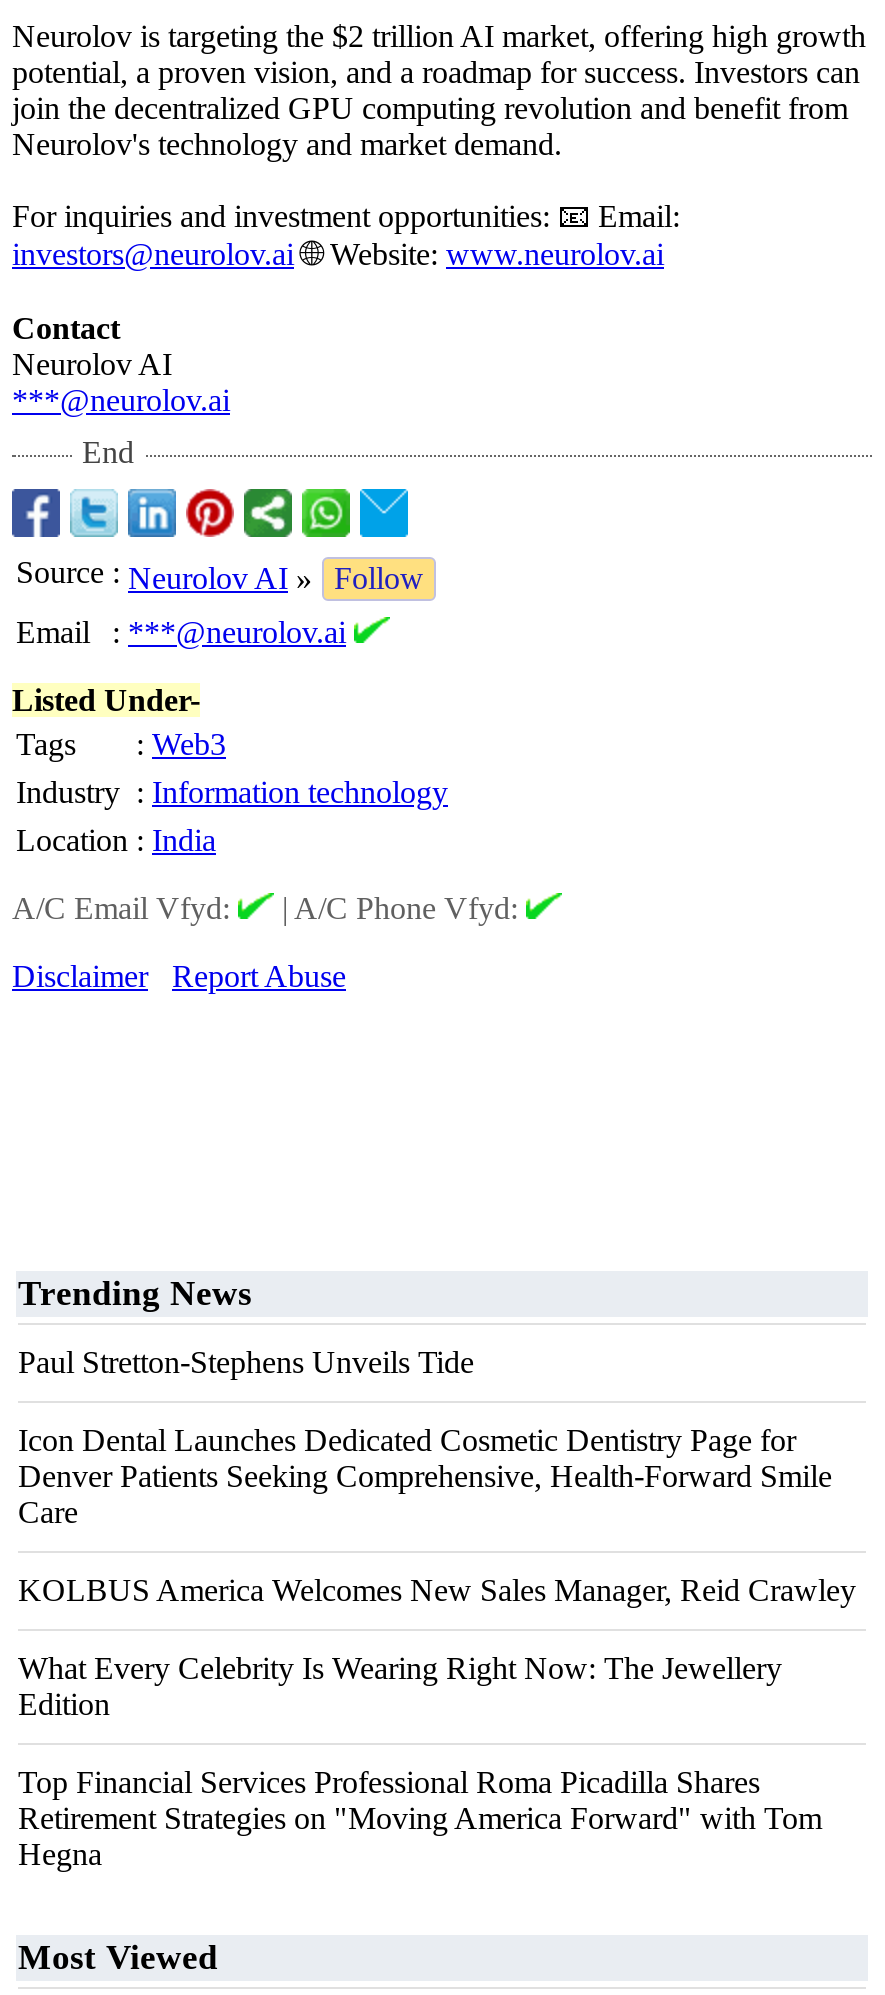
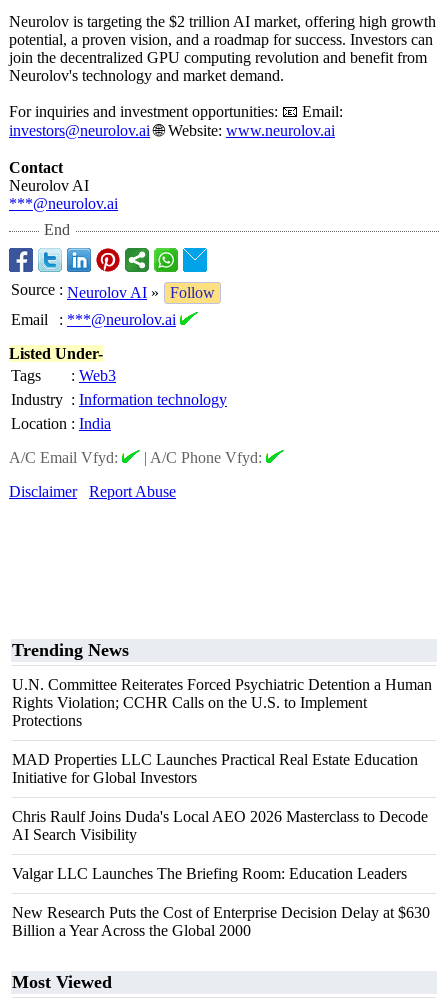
- Paul Stretton-Stephens Unveils Tide
+ U.N. Committee Reiterates Forced Psychiatric Detention a Human
+ Rights Violation; CCHR Calls on the U.S. to Implement
+ Protections

- Icon Dental Launches Dedicated Cosmetic Dentistry Page for
- Denver Patients Seeking Comprehensive, Health-Forward Smile
- Care
+ MAD Properties LLC Launches Practical Real Estate Education
+ Initiative for Global Investors

- KOLBUS America Welcomes New Sales Manager, Reid Crawley
+ Chris Raulf Joins Duda's Local AEO 2026 Masterclass to Decode
+ AI Search Visibility

- What Every Celebrity Is Wearing Right Now: The Jewellery
- Edition
+ Valgar LLC Launches The Briefing Room: Education Leaders

- Top Financial Services Professional Roma Picadilla Shares
- Retirement Strategies on "Moving America Forward" with Tom
- Hegna
+ New Research Puts the Cost of Enterprise Decision Delay at $630
+ Billion a Year Across the Global 2000
